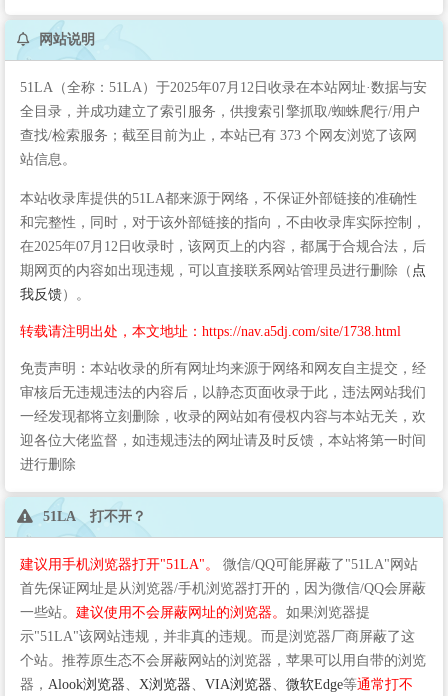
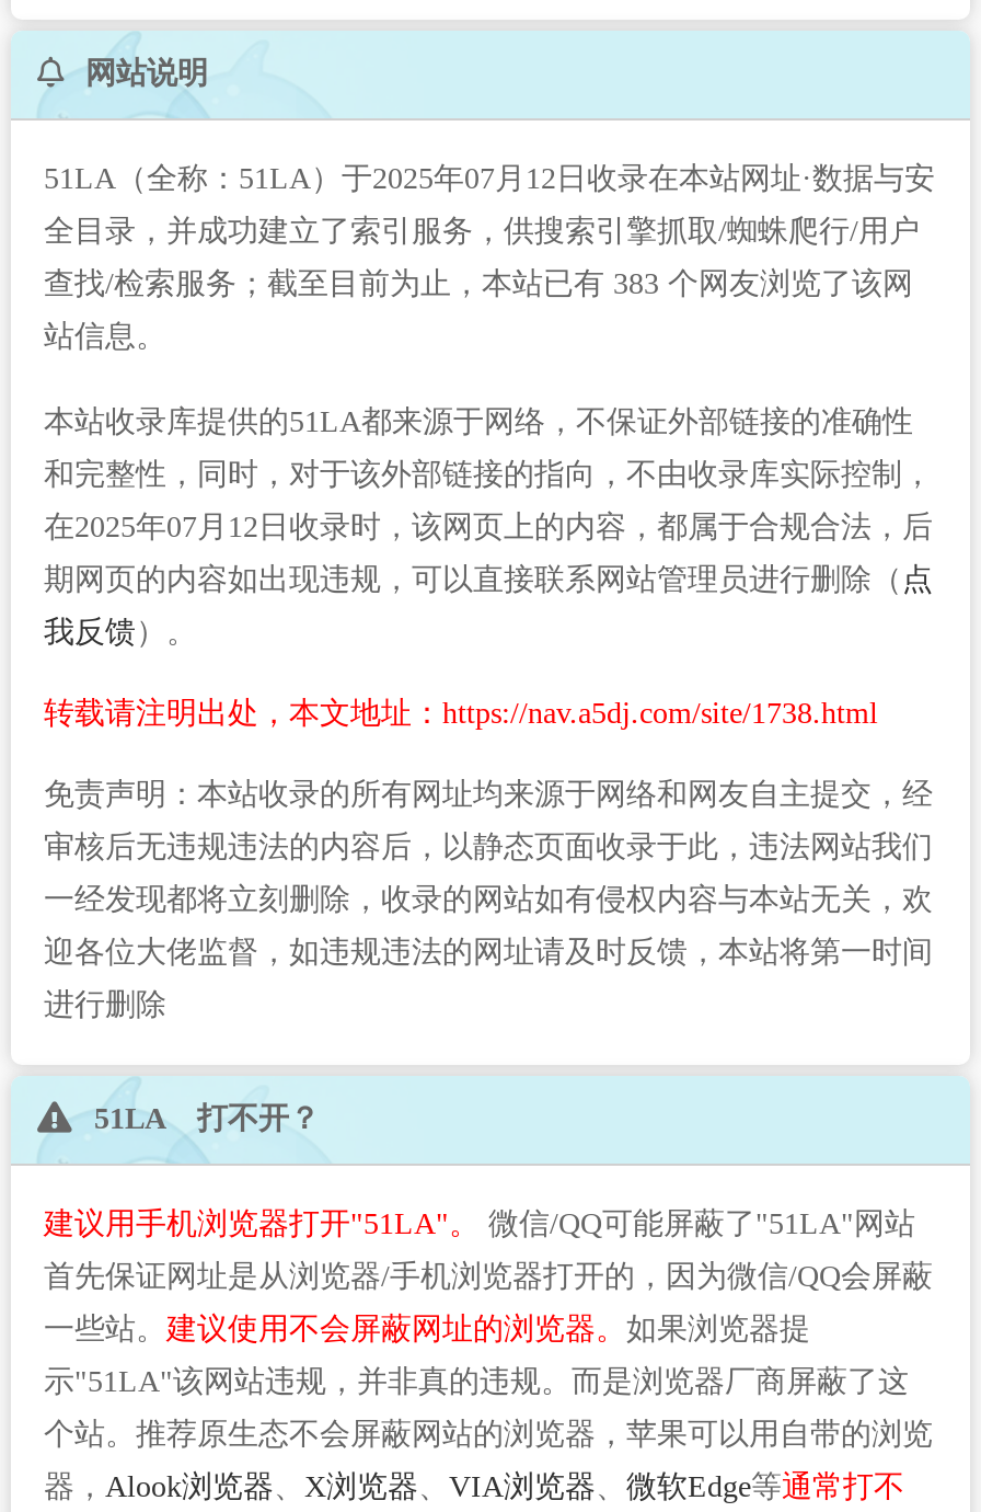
- 查找/检索服务；截至目前为止，本站已有 373 个网友浏览了该网
+ 查找/检索服务；截至目前为止，本站已有 383 个网友浏览了该网
